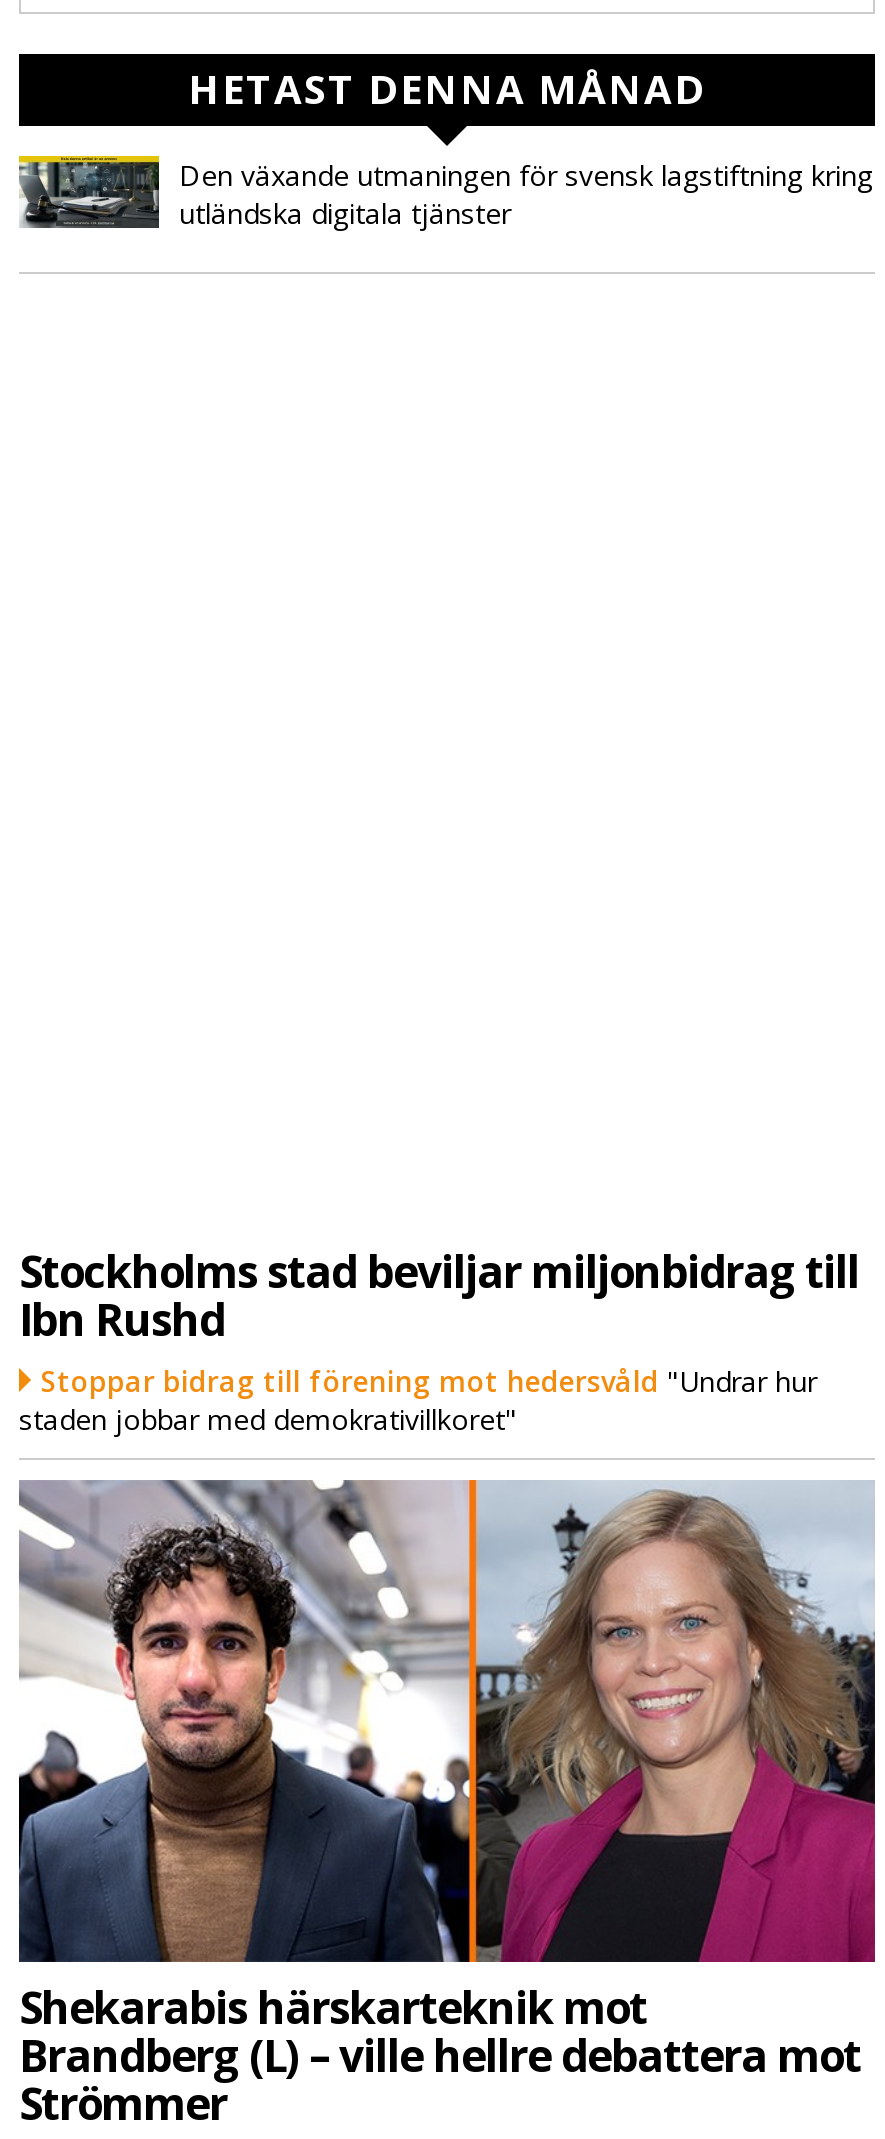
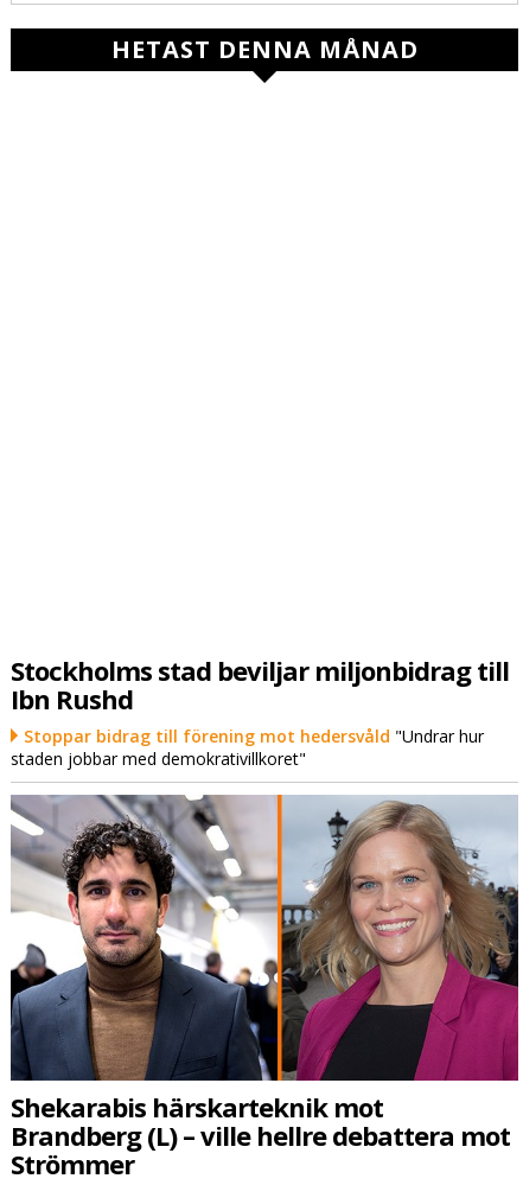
- [image]
- Den växande utmaningen för svensk lagstiftning kring
- utländska digitala tjänster
